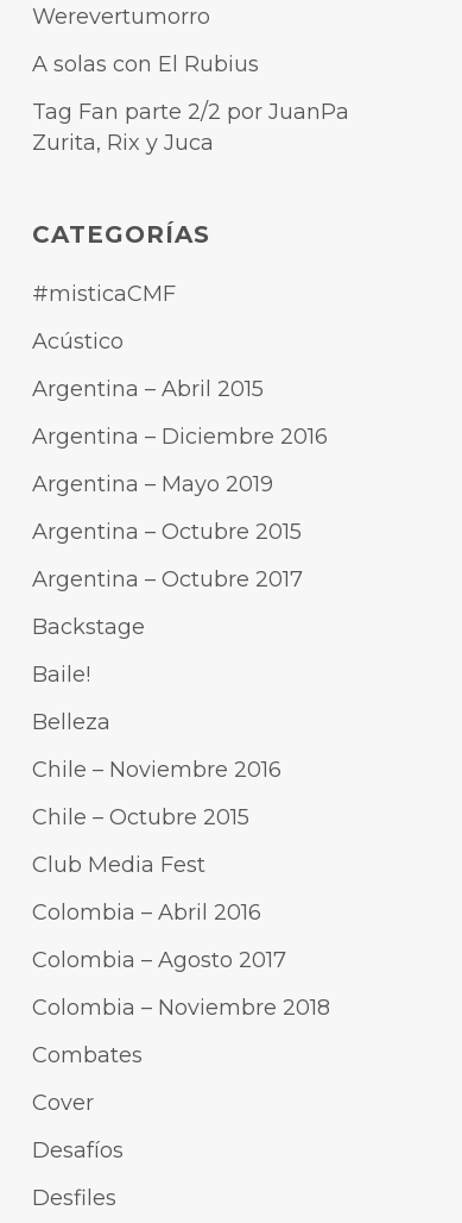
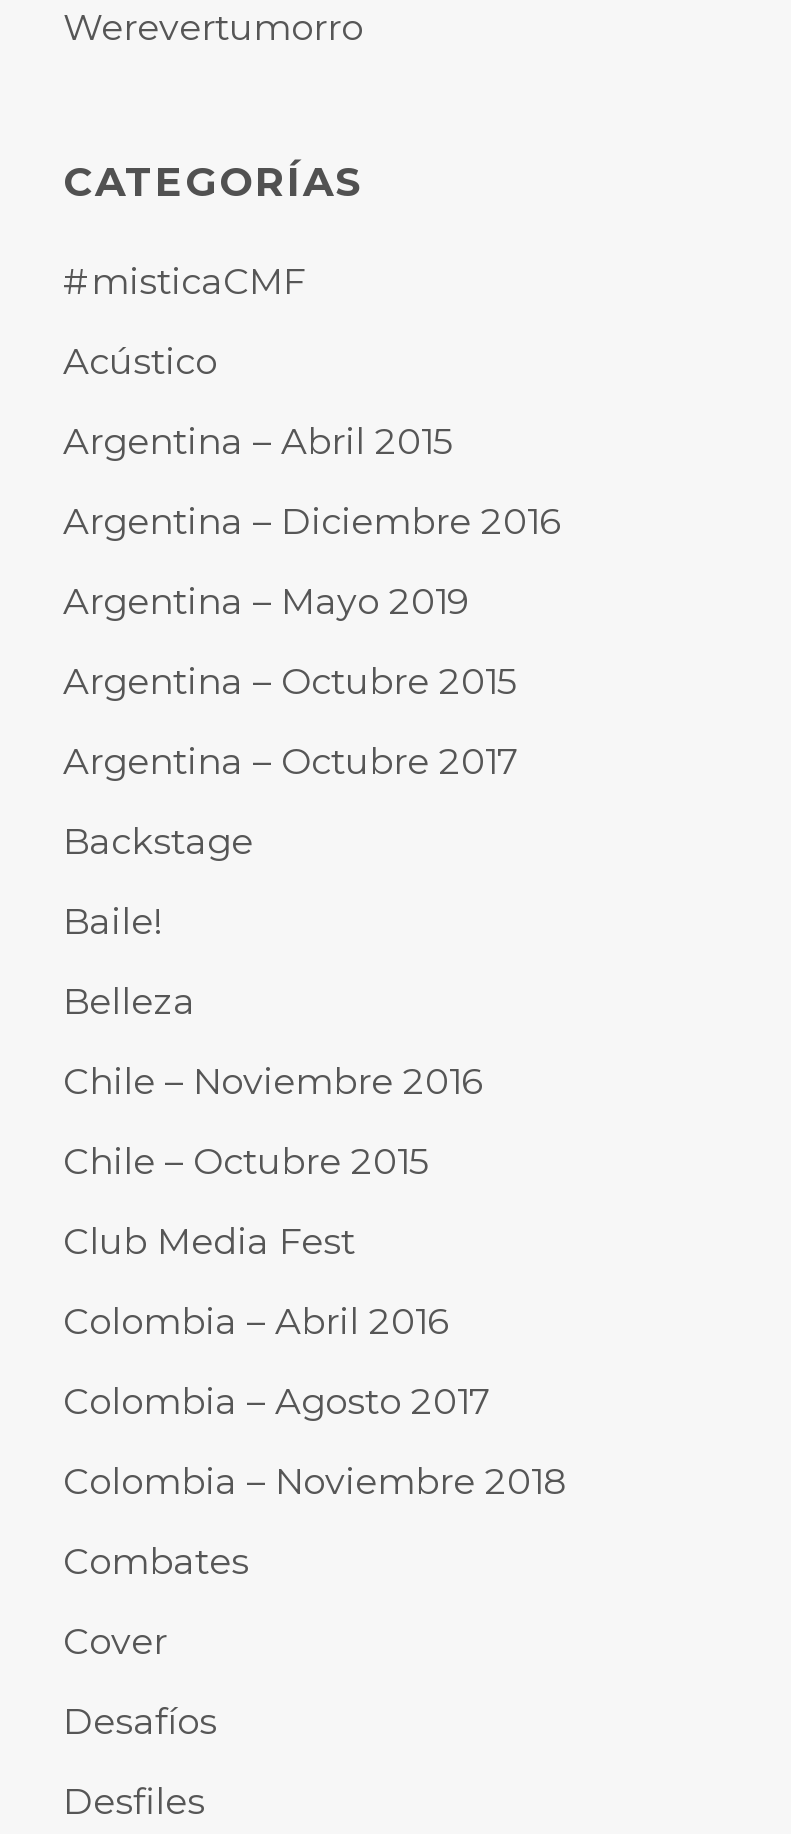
- A solas con El Rubius
- Tag Fan parte 2/2 por JuanPa
- Zurita, Rix y Juca
